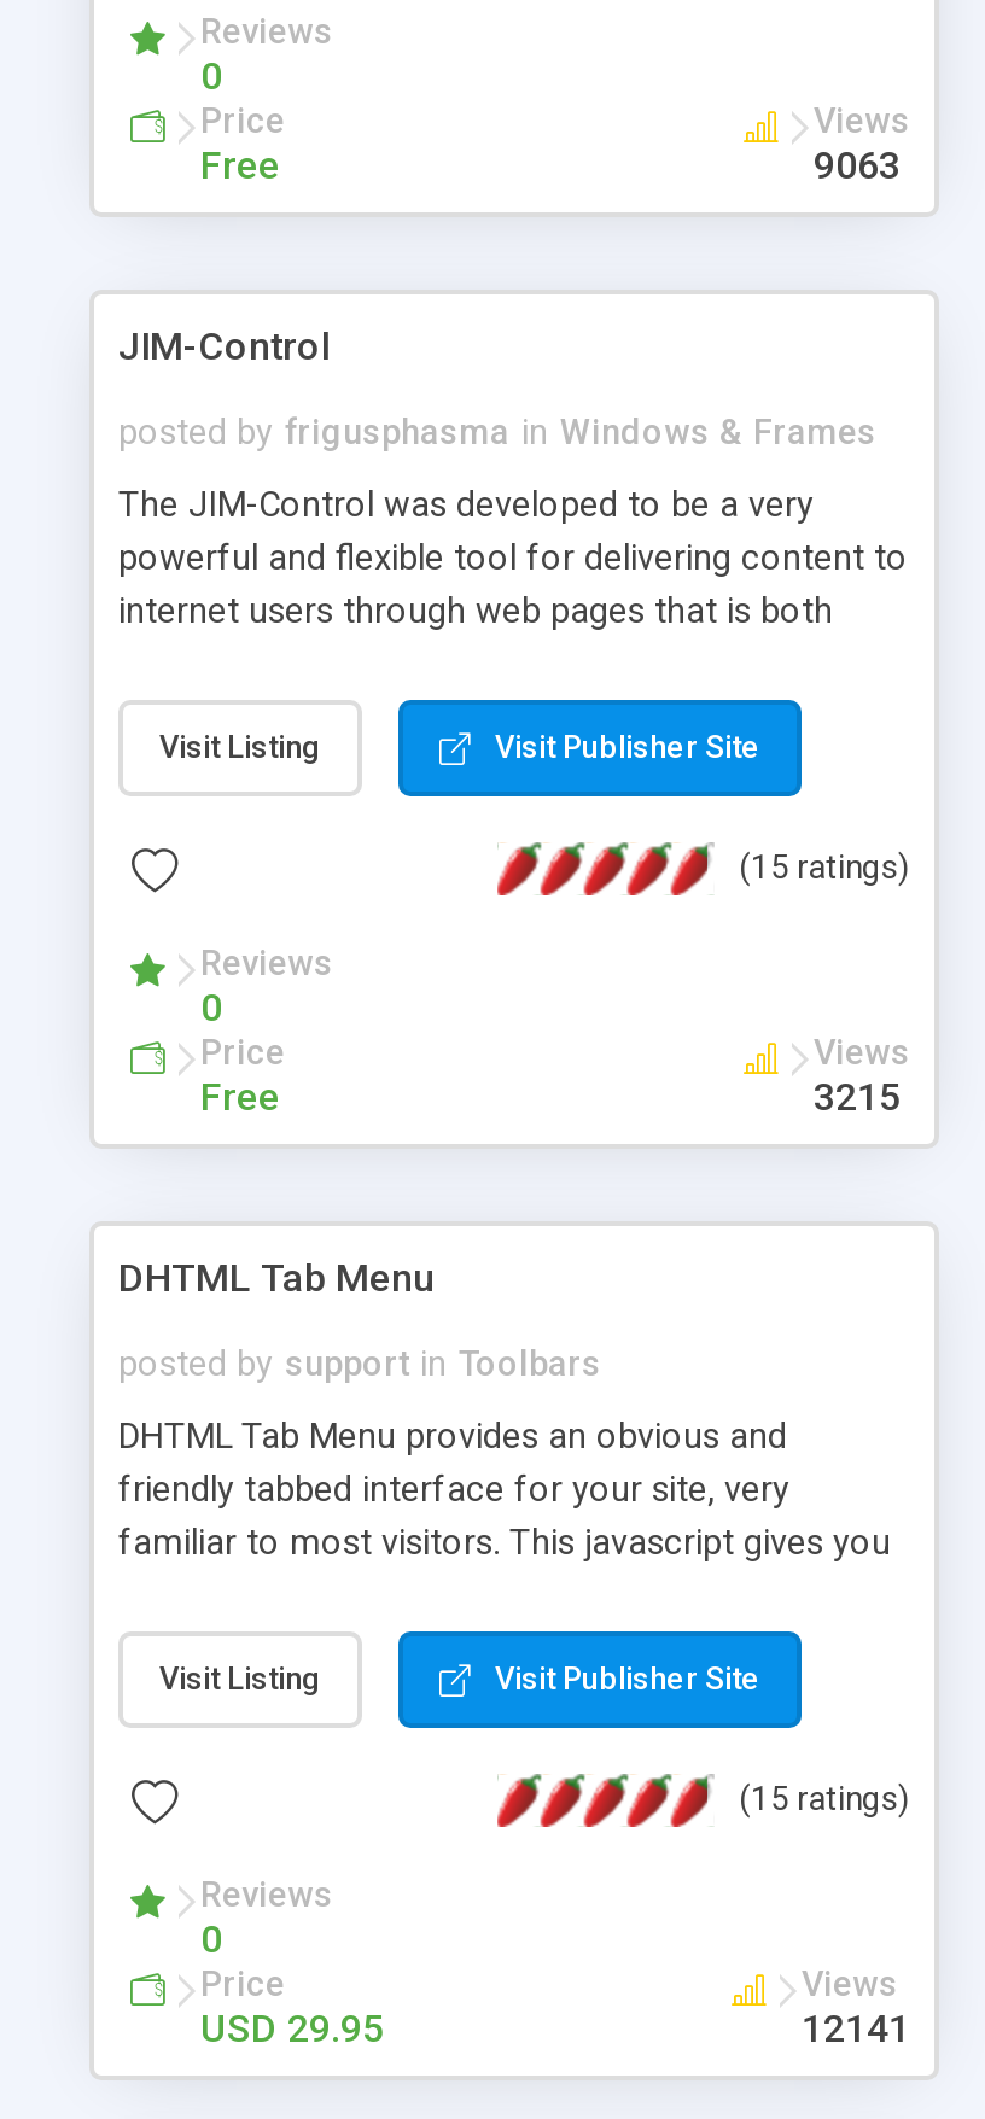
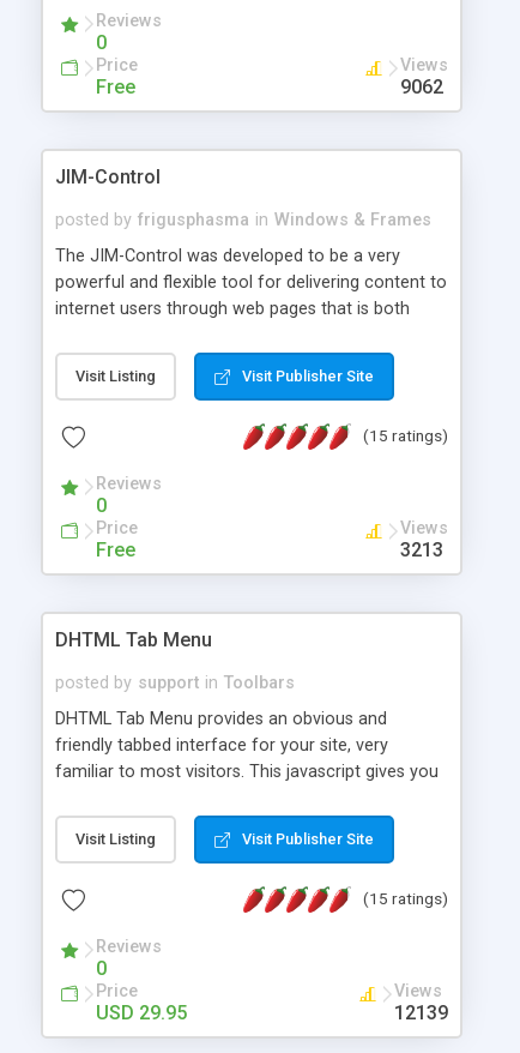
- 9063
+ 9062

- 3215
+ 3213

- 12141
+ 12139
